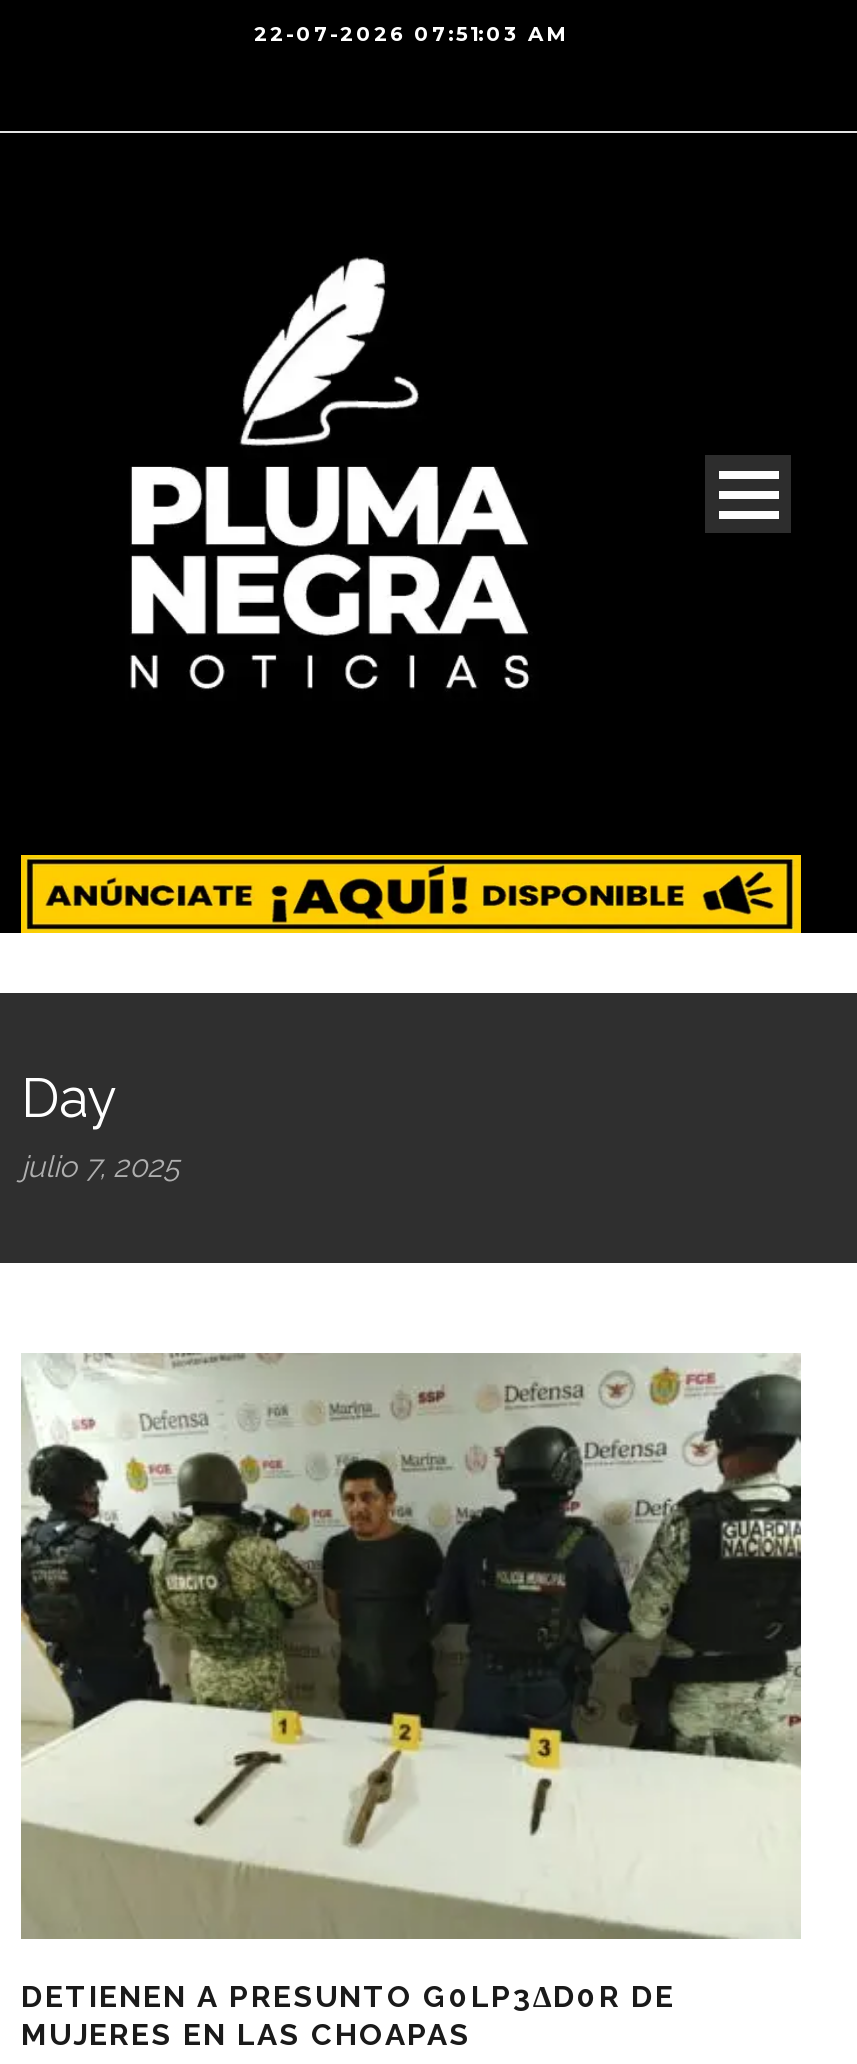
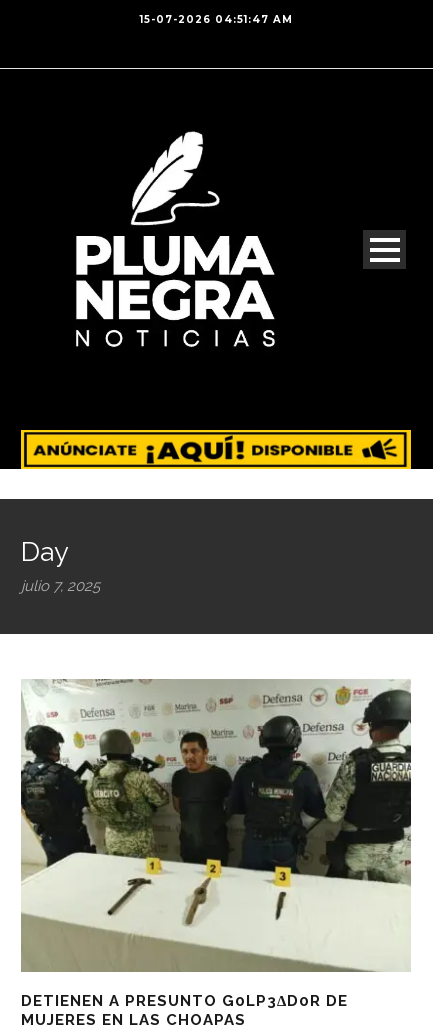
- 22-07-2026 07:51:03 AM
+ 15-07-2026 04:51:47 AM
